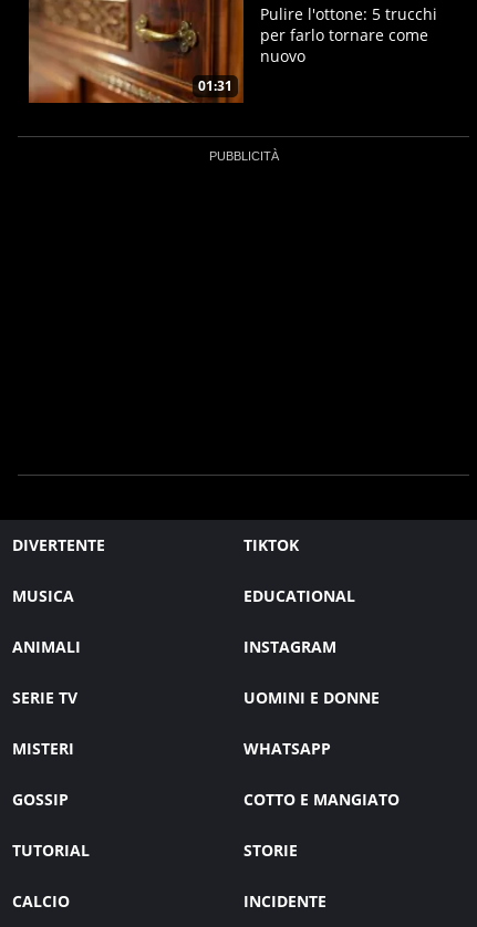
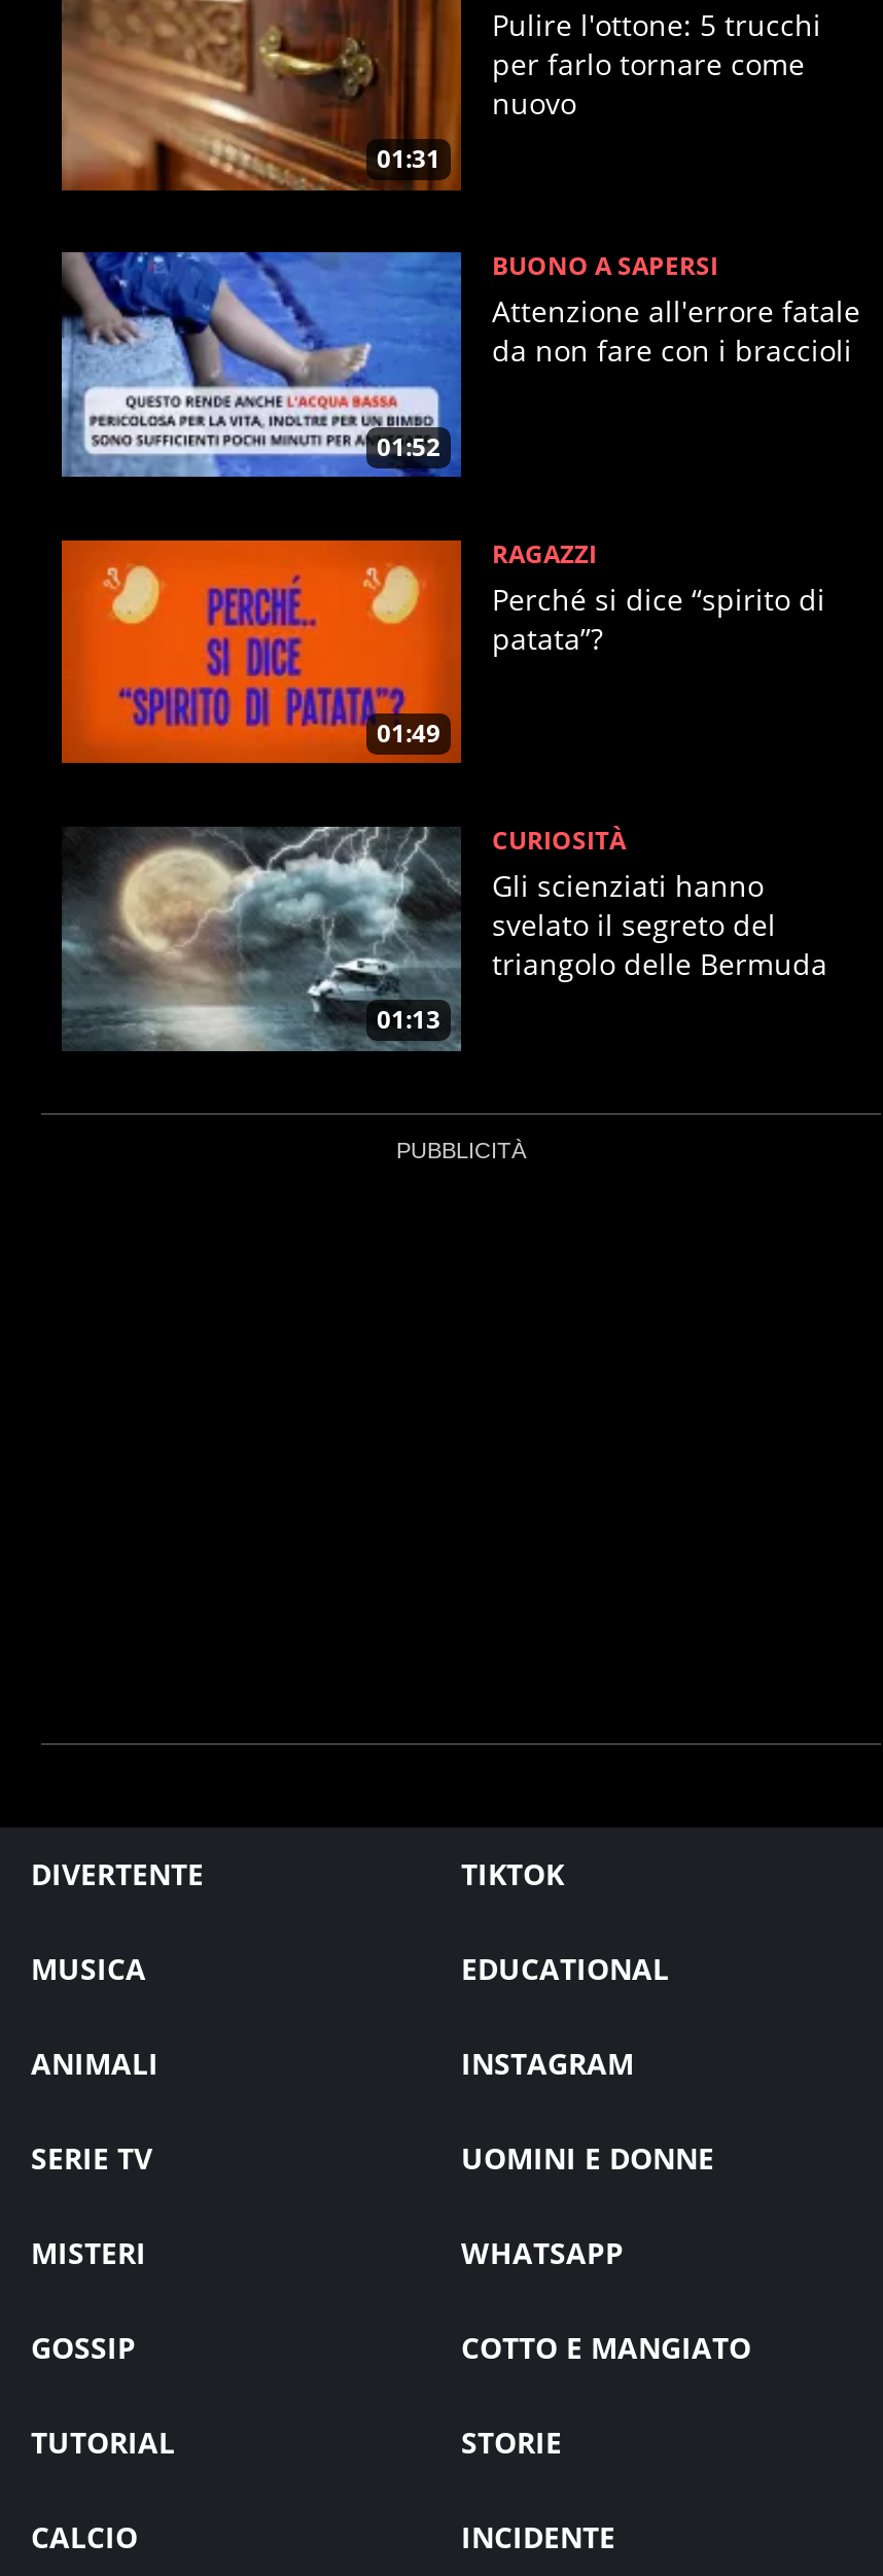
+ [image]
+ 01:52

+ [image]
+ 01:49

+ [image]
+ 01:13

+ BUONO A SAPERSI
+ Attenzione all'errore fatale
+ da non fare con i braccioli

+ RAGAZZI
+ Perché si dice “spirito di
+ patata”?

+ CURIOSITÀ
+ Gli scienziati hanno
+ svelato il segreto del
+ triangolo delle Bermuda
